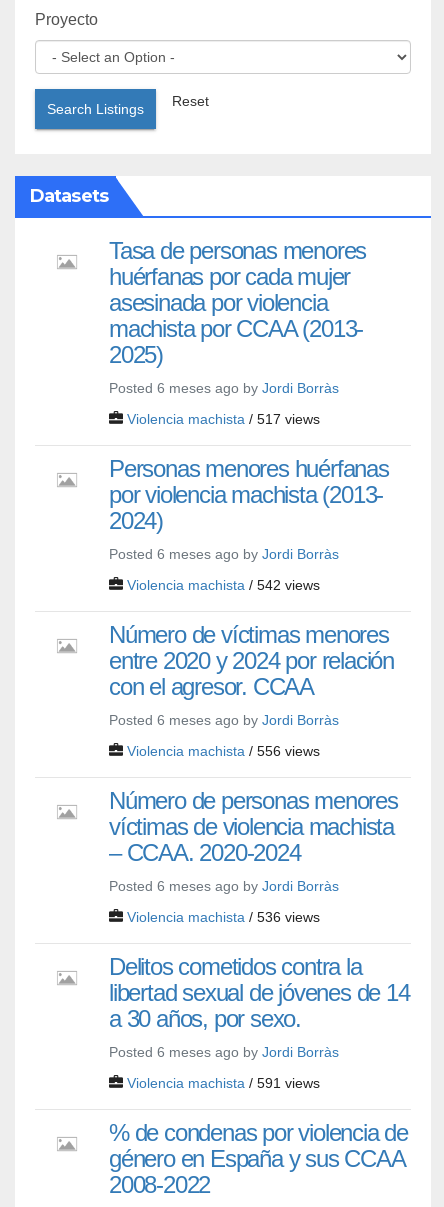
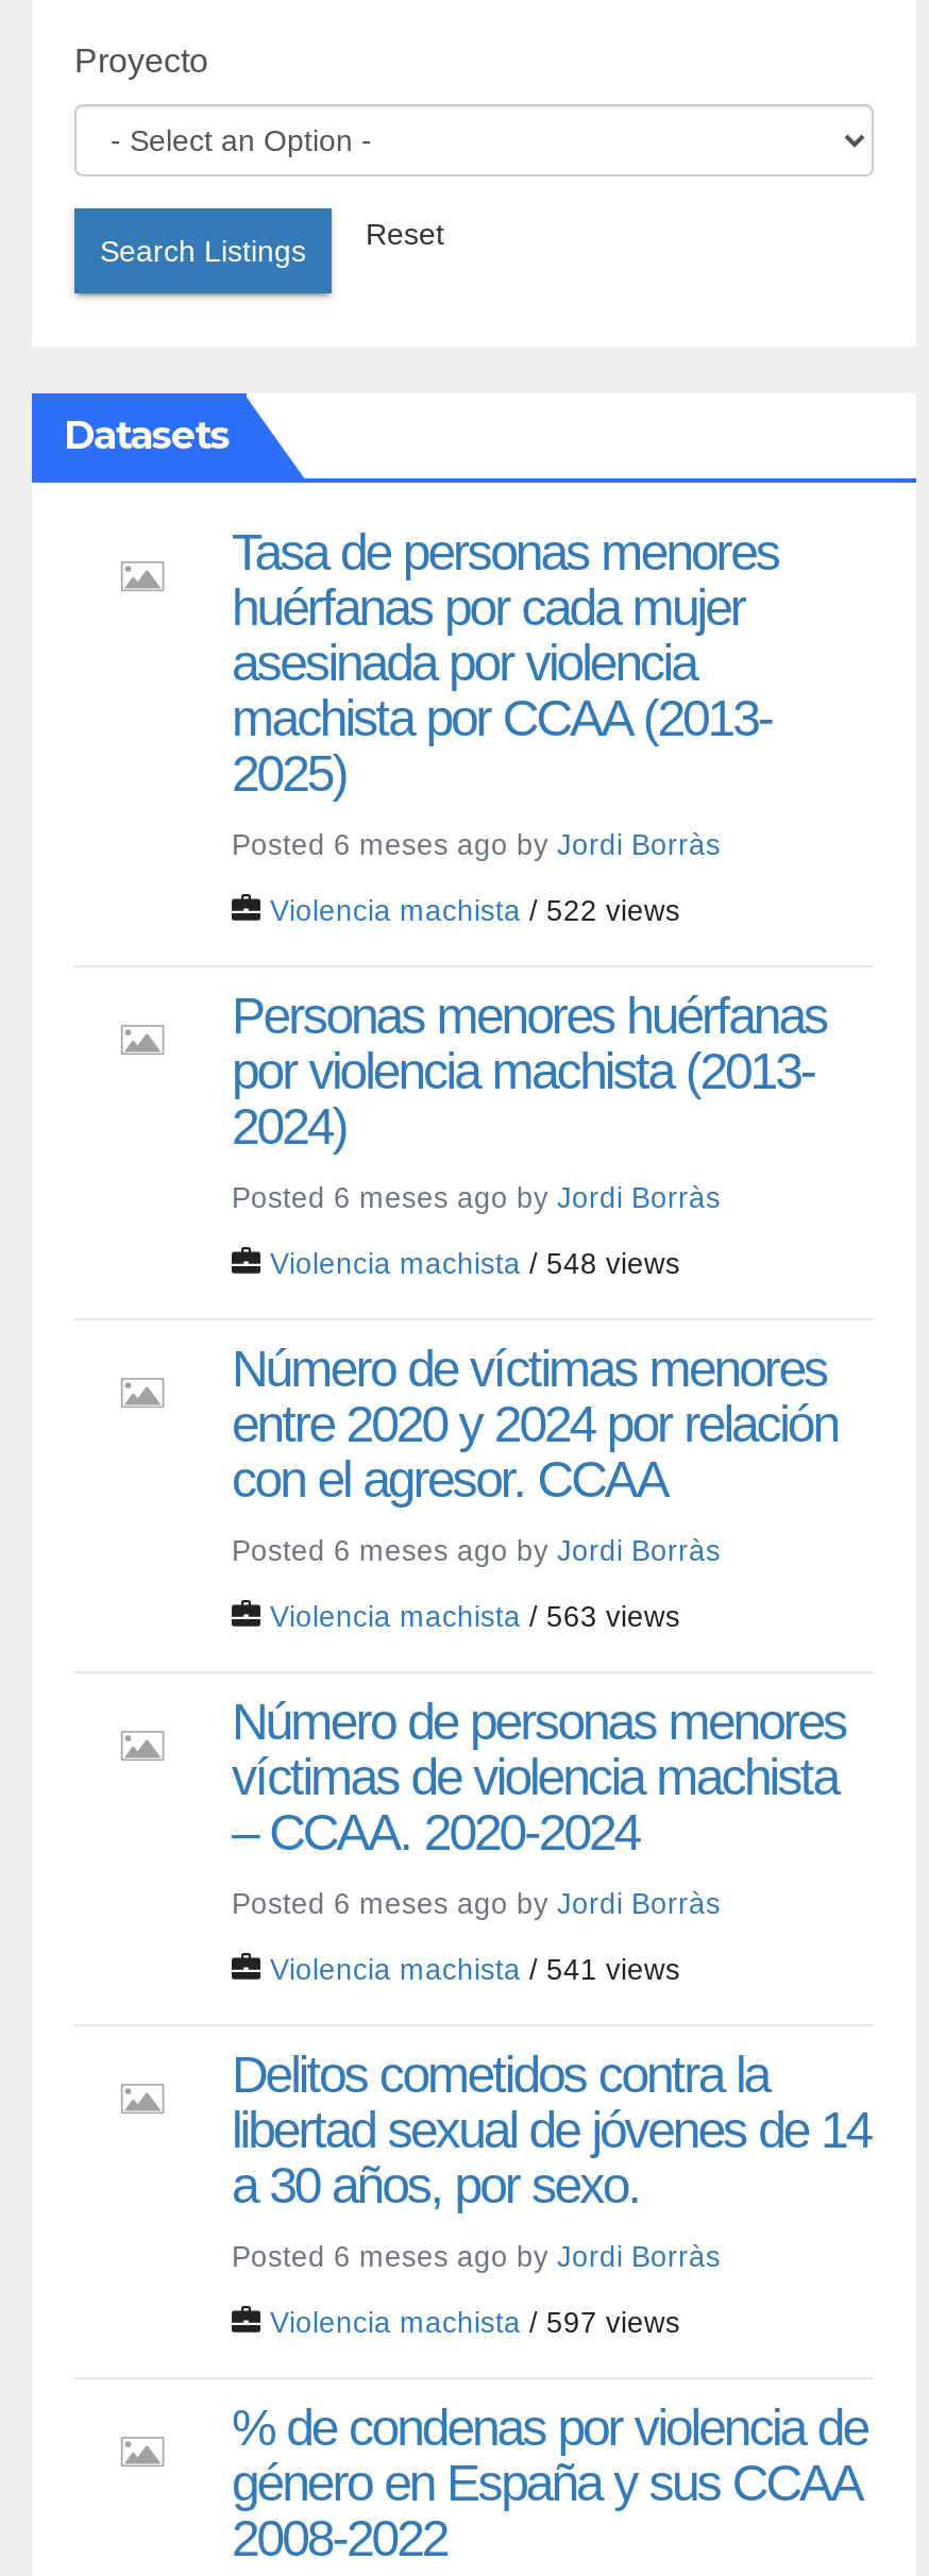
- Violencia machista / 517 views
+ Violencia machista / 522 views

- Violencia machista / 542 views
+ Violencia machista / 548 views

- Violencia machista / 556 views
+ Violencia machista / 563 views

- Violencia machista / 536 views
+ Violencia machista / 541 views

- Violencia machista / 591 views
+ Violencia machista / 597 views
